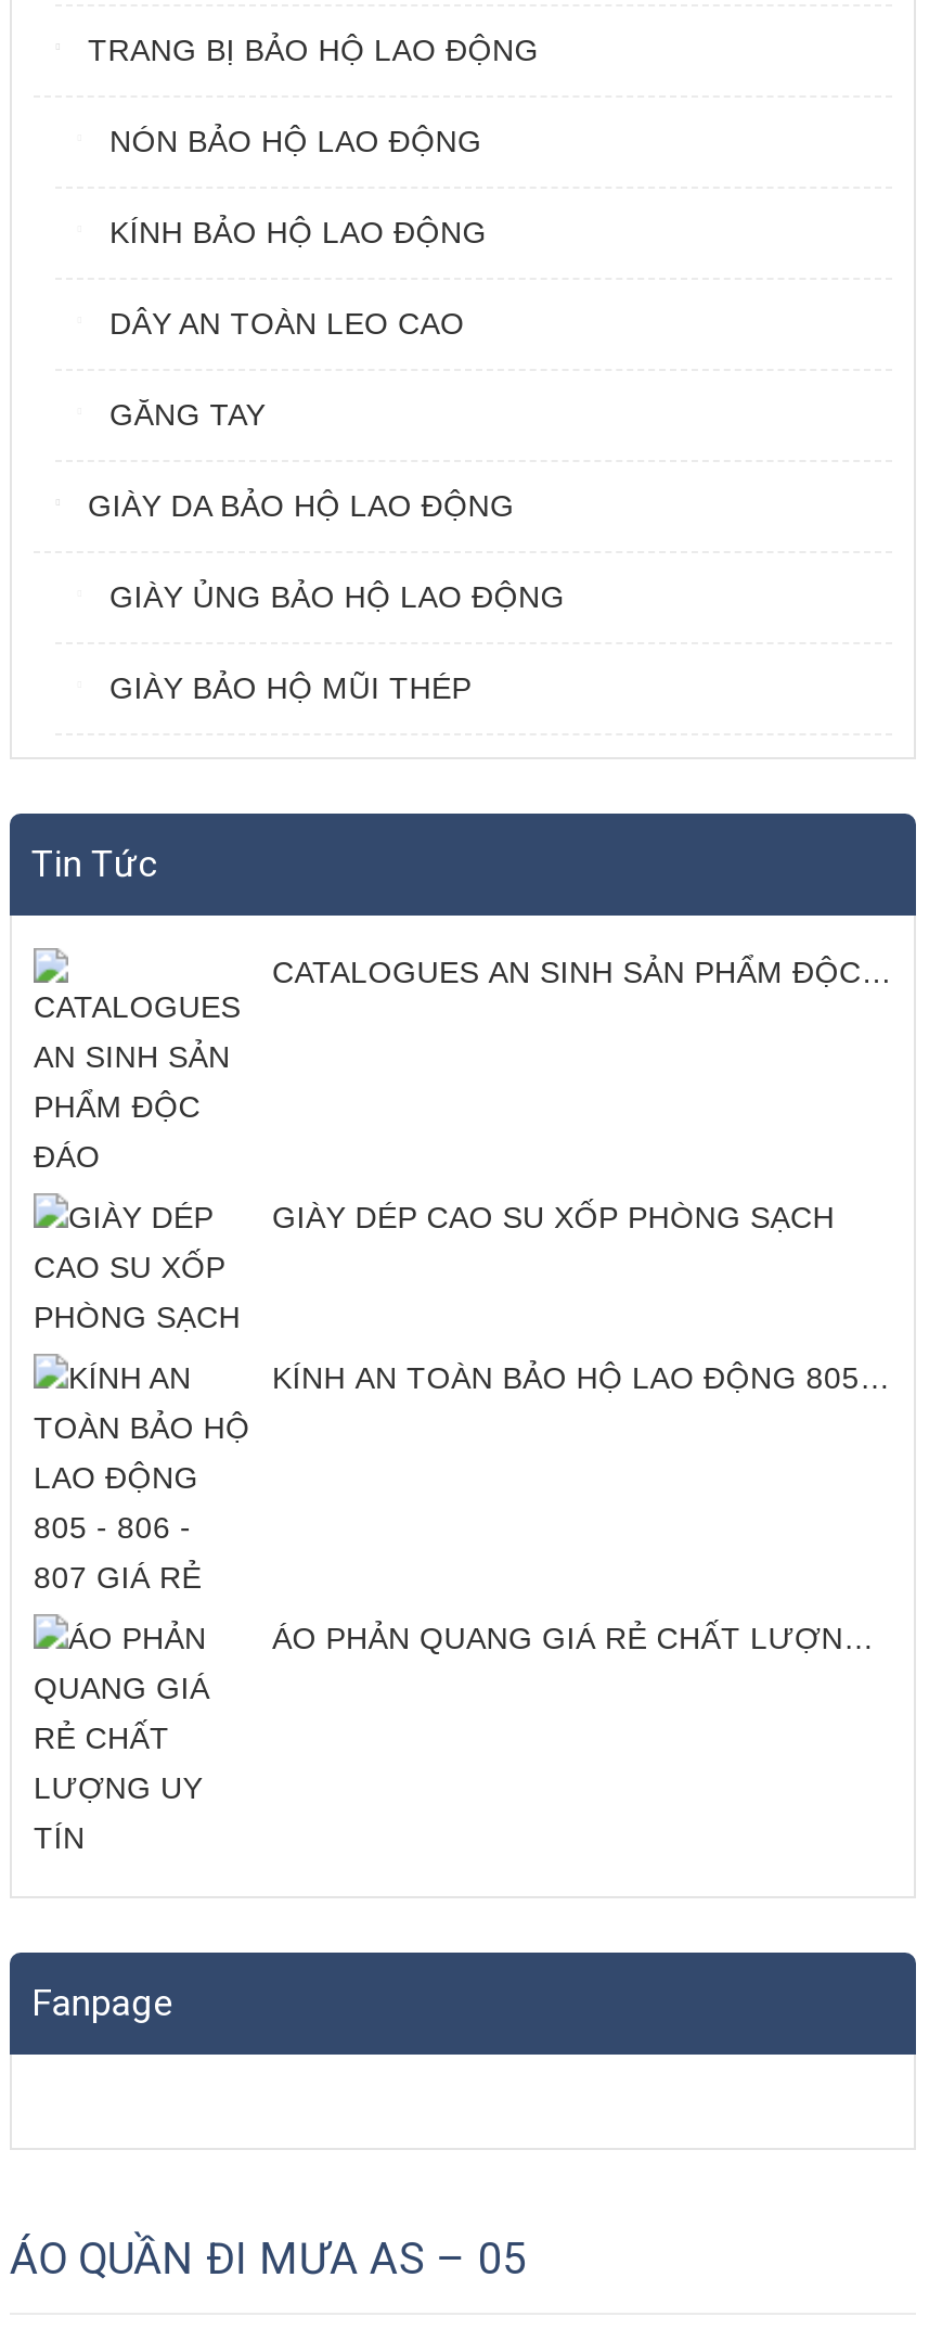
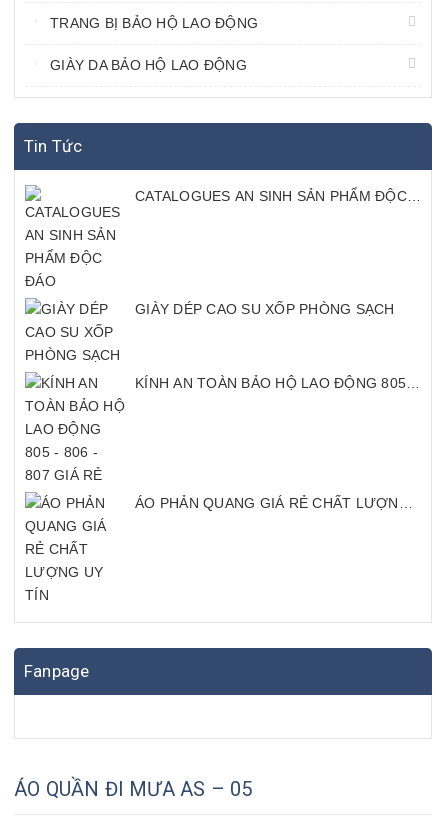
- NÓN BẢO HỘ LAO ĐỘNG
- KÍNH BẢO HỘ LAO ĐỘNG
- DÂY AN TOÀN LEO CAO
- GĂNG TAY

- GIÀY ỦNG BẢO HỘ LAO ĐỘNG
- GIÀY BẢO HỘ MŨI THÉP
